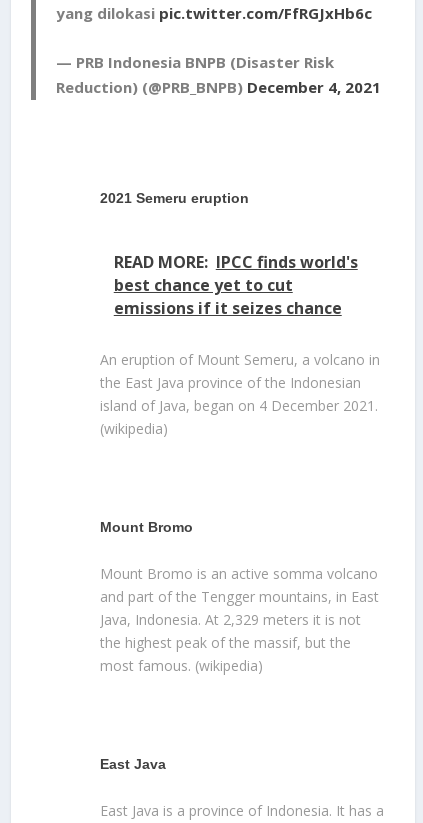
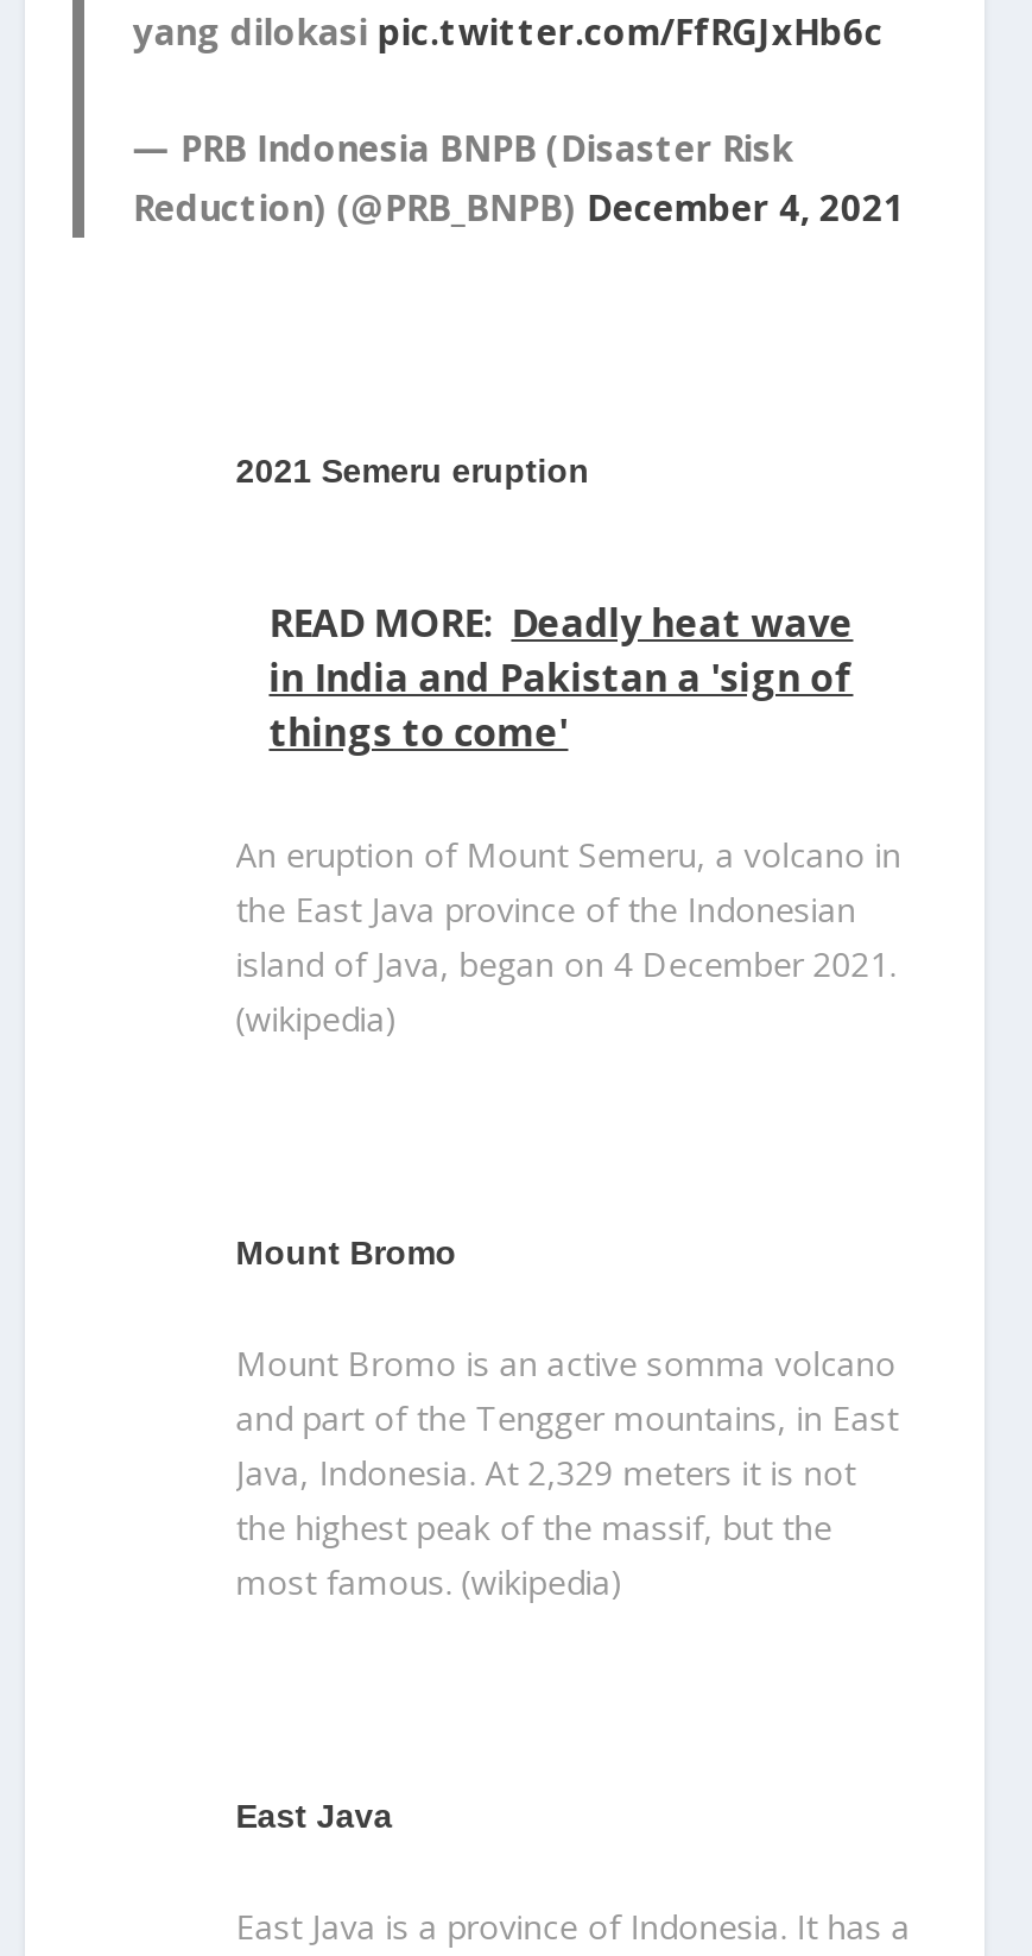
- READ MORE: IPCC finds world's
- best chance yet to cut
- emissions if it seizes chance
+ READ MORE: Deadly heat wave
+ in India and Pakistan a 'sign of
+ things to come'
